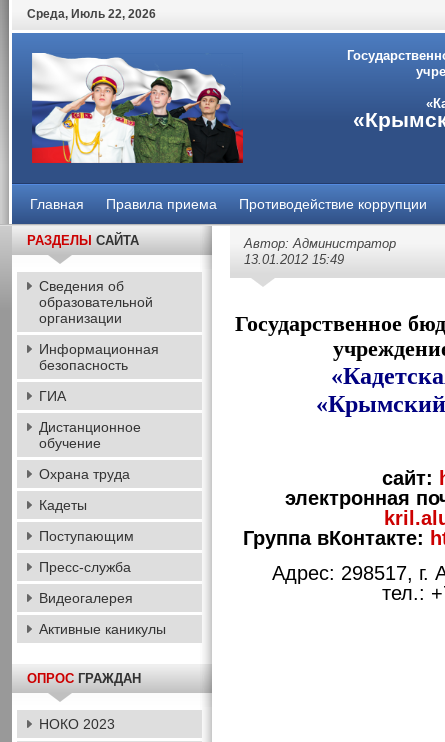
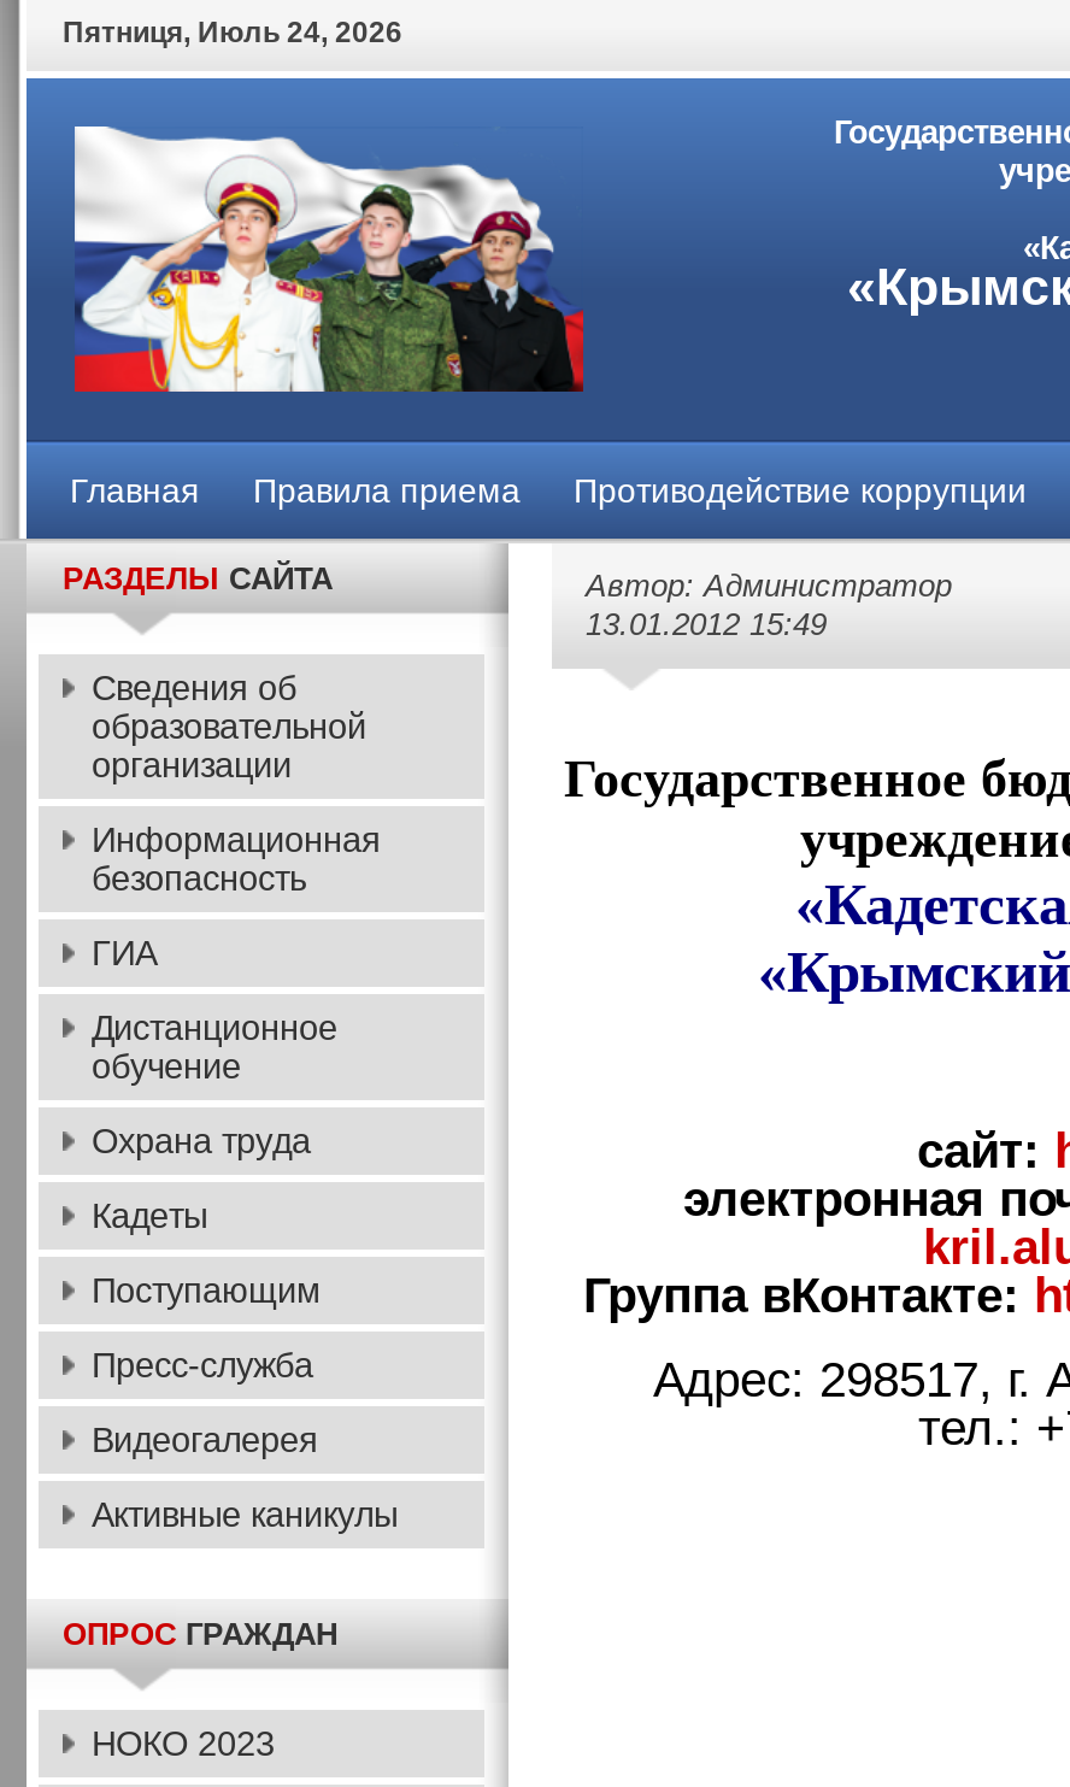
- Среда, Июль 22, 2026
+ Пятниця, Июль 24, 2026
